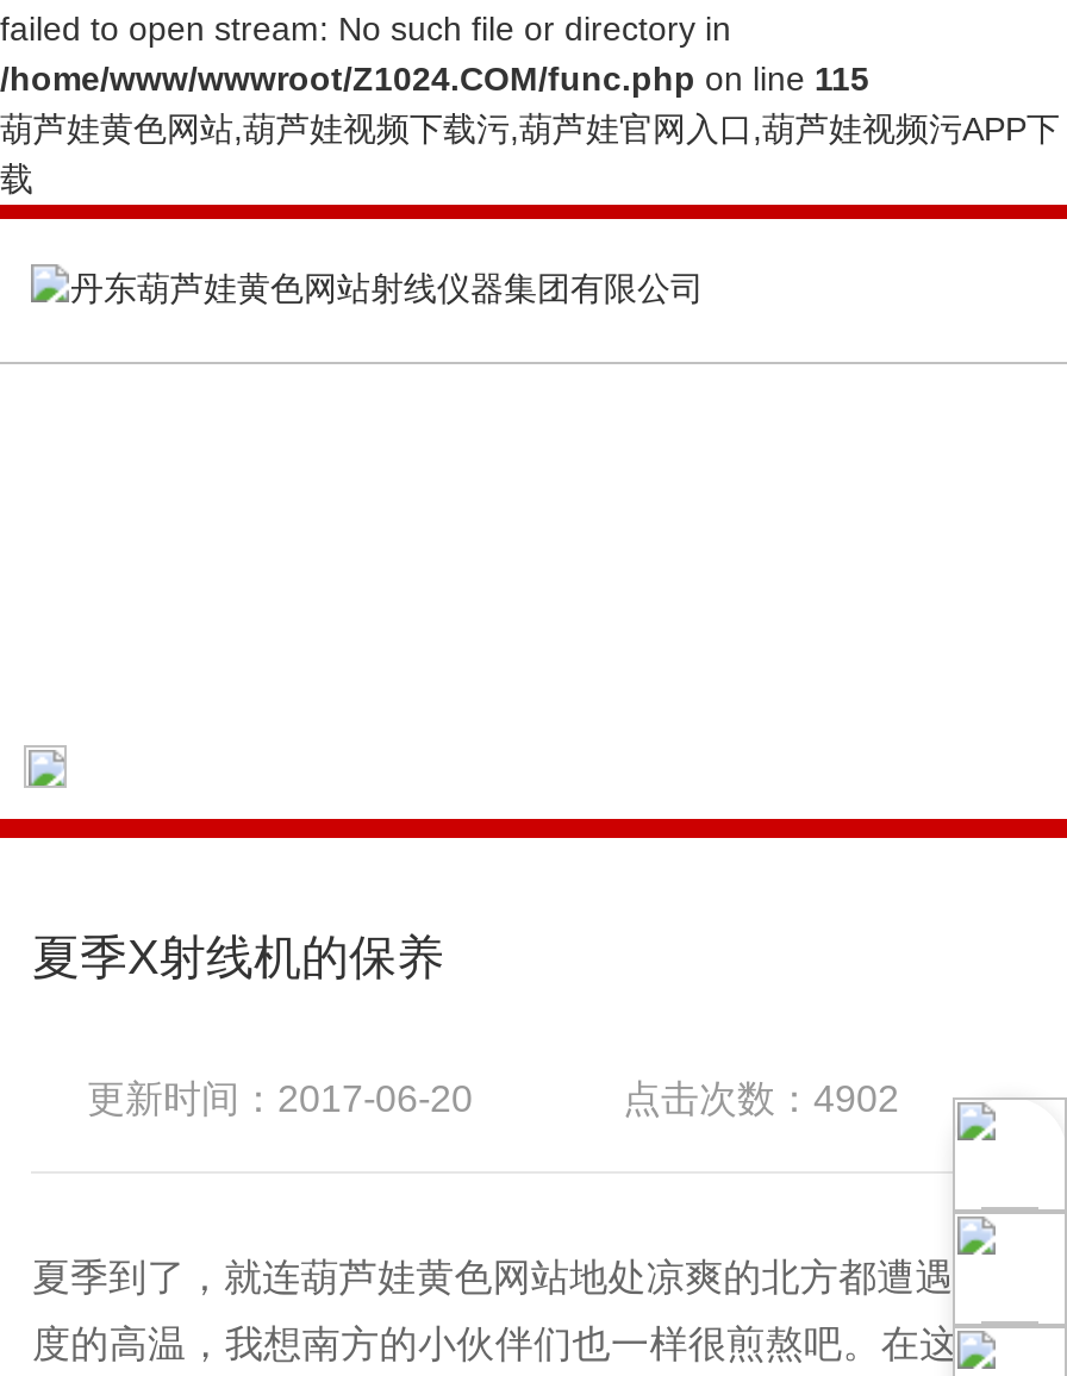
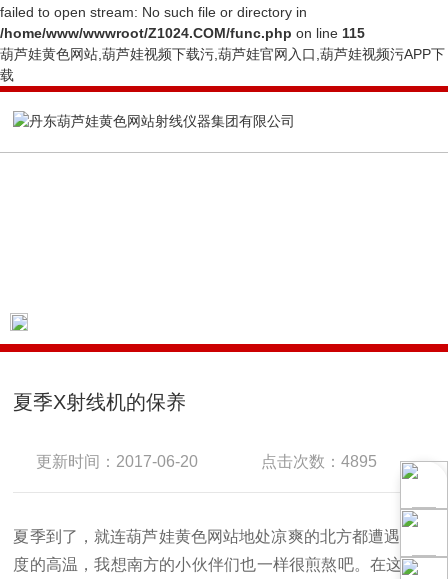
- 点击次数：4902
+ 点击次数：4895
